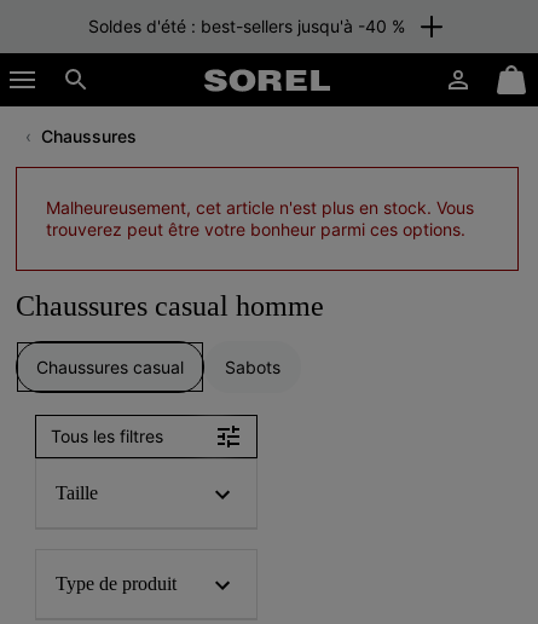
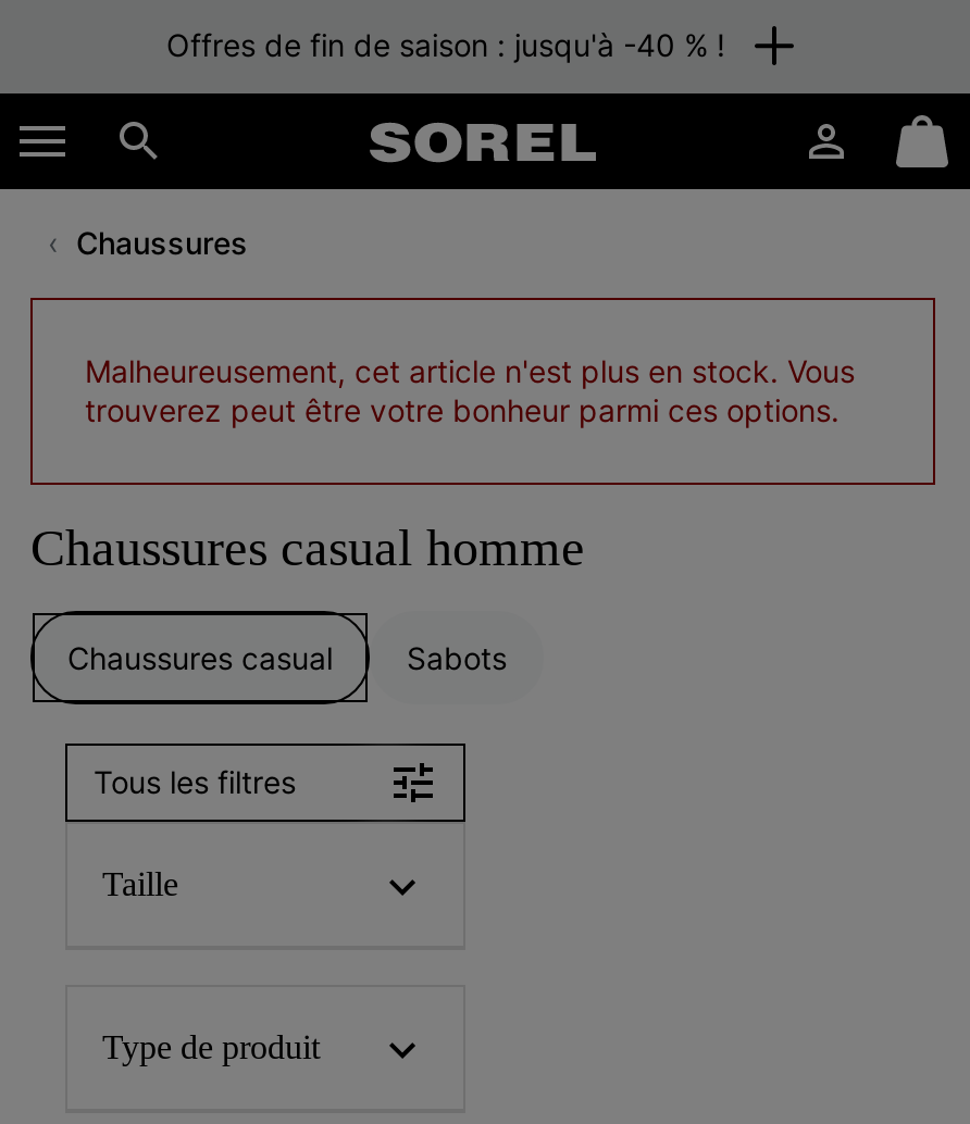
- Soldes d'été : best-sellers jusqu'à -40 %
